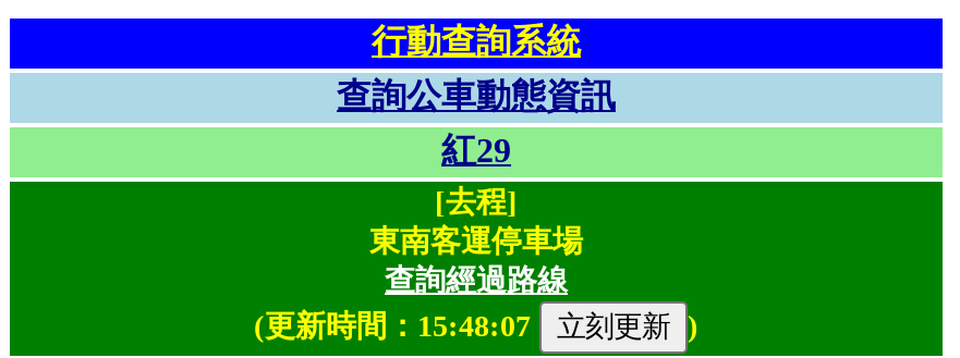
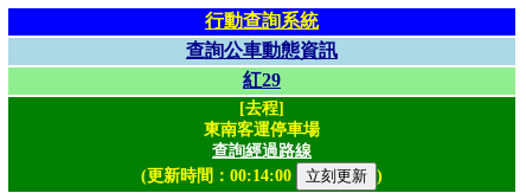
- (更新時間：15:48:07
+ (更新時間：00:14:00
